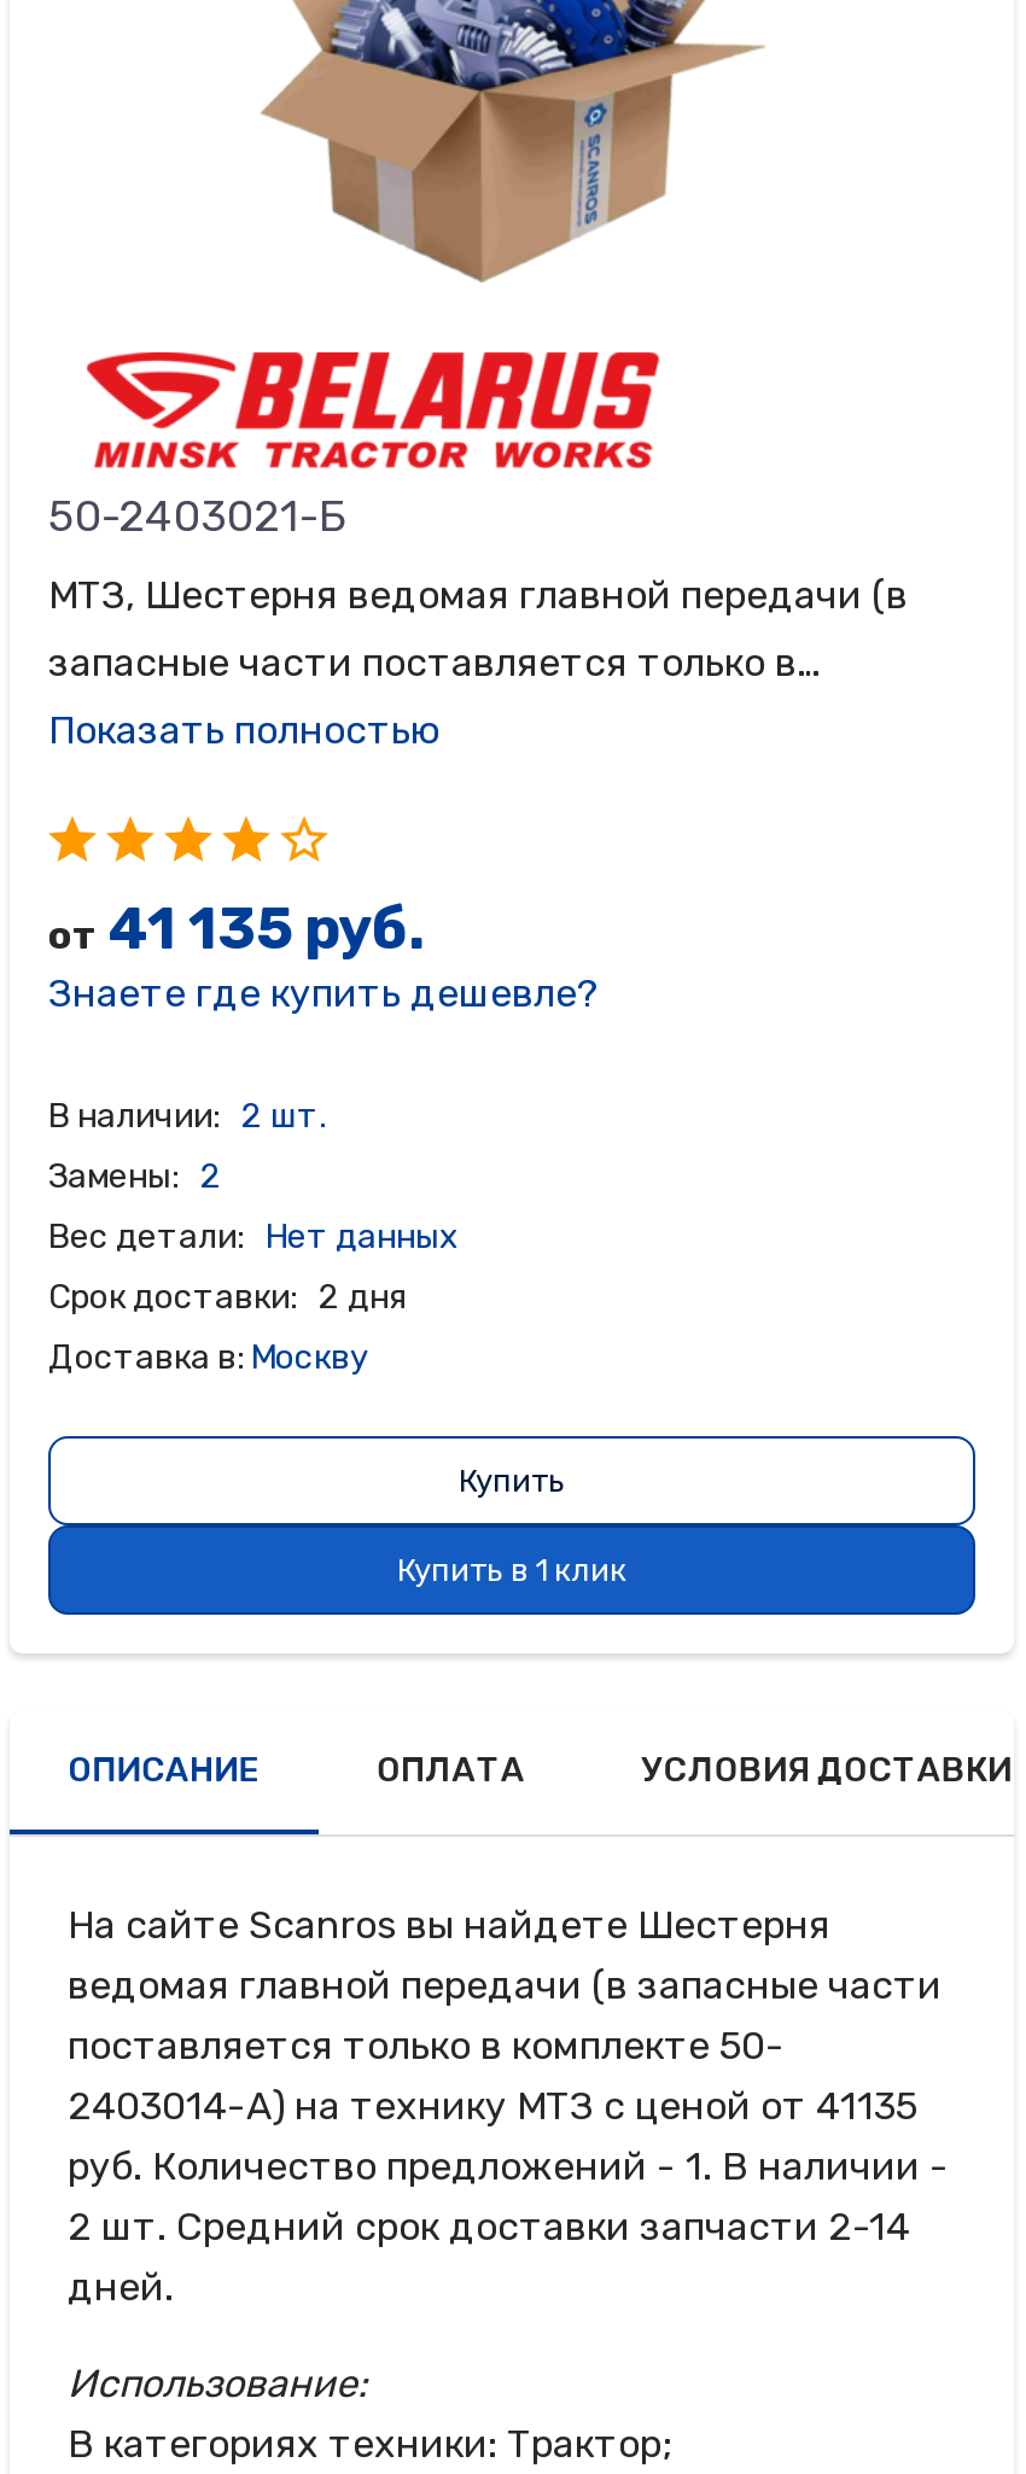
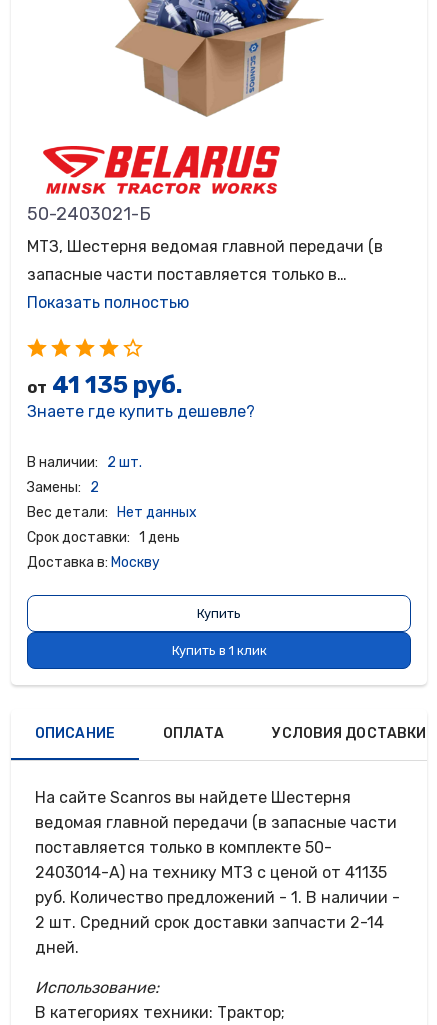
- Срок доставки: 2 дня
+ Срок доставки: 1 день
